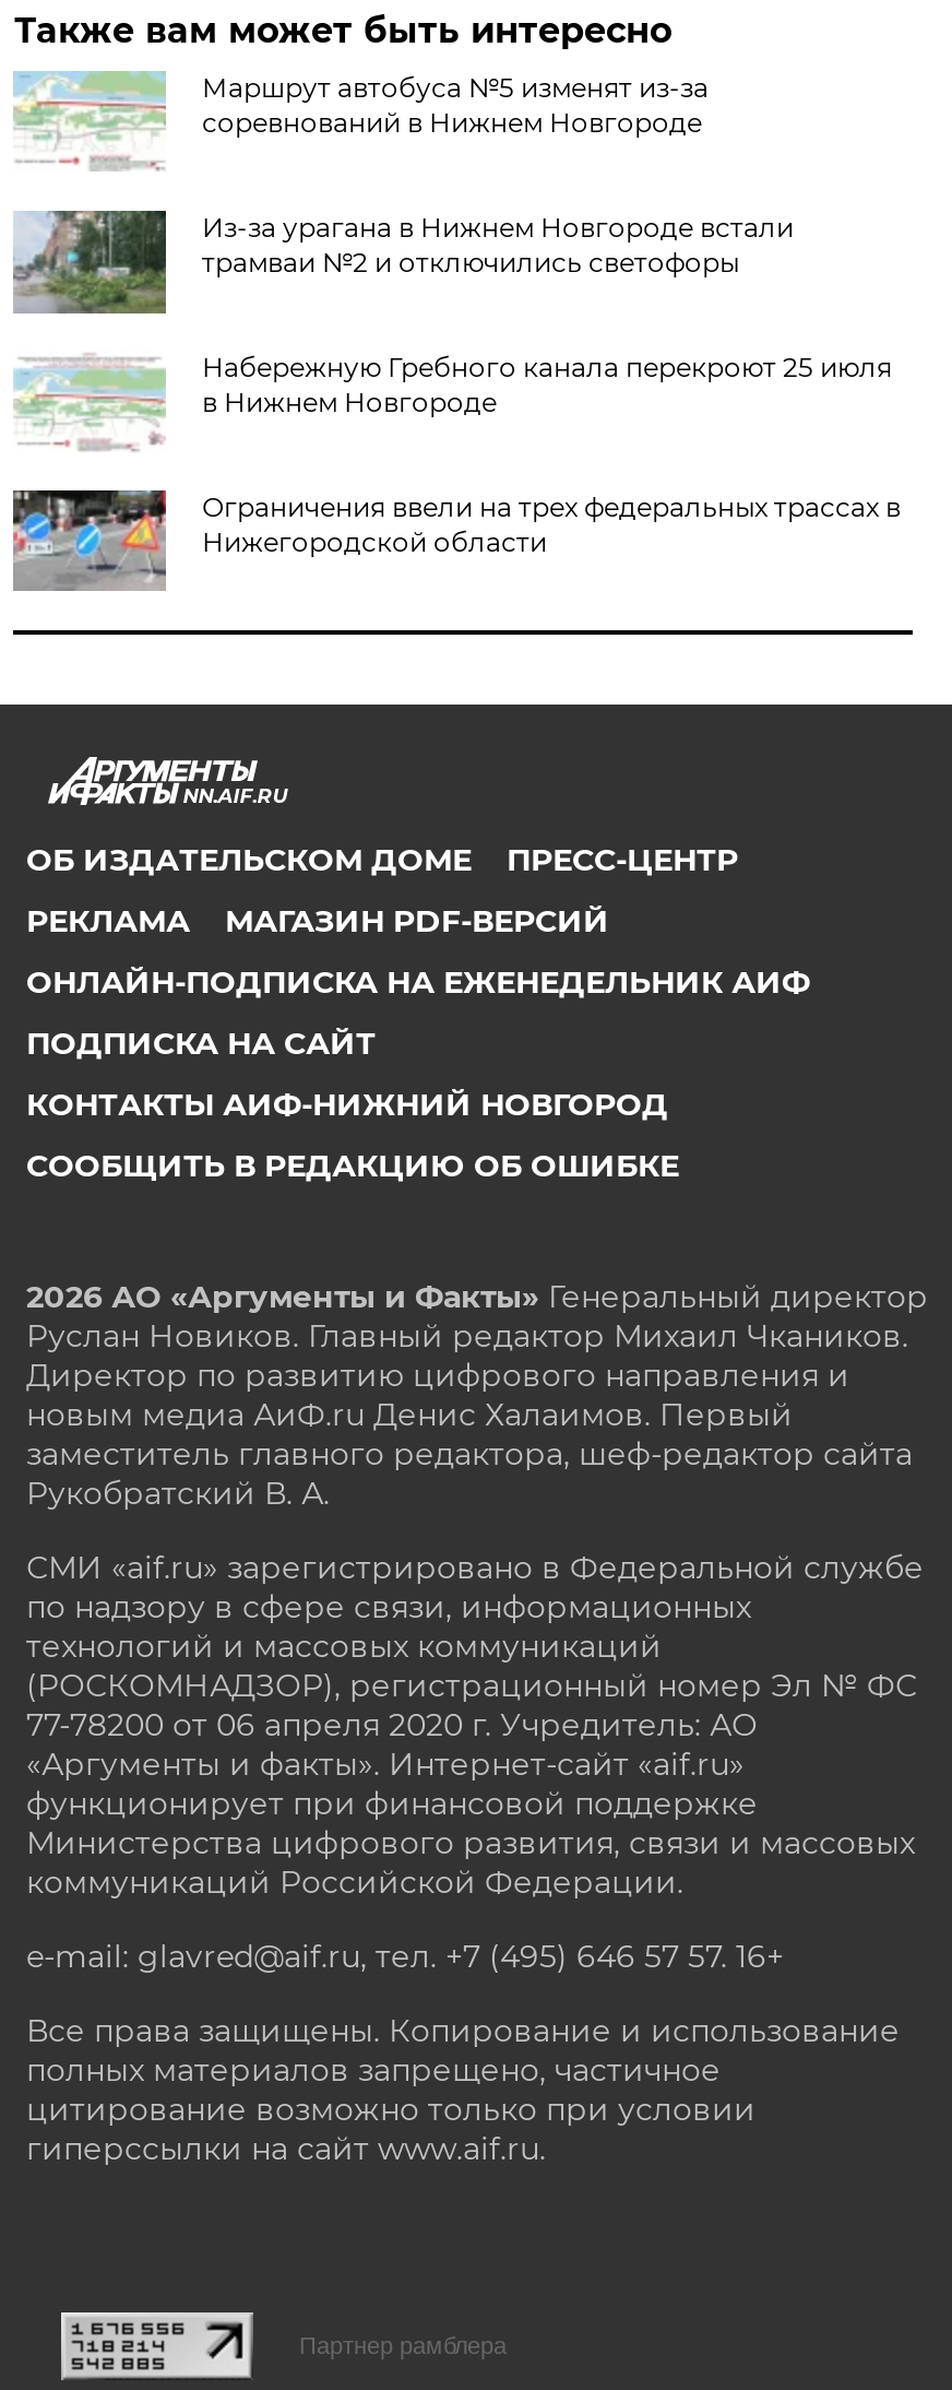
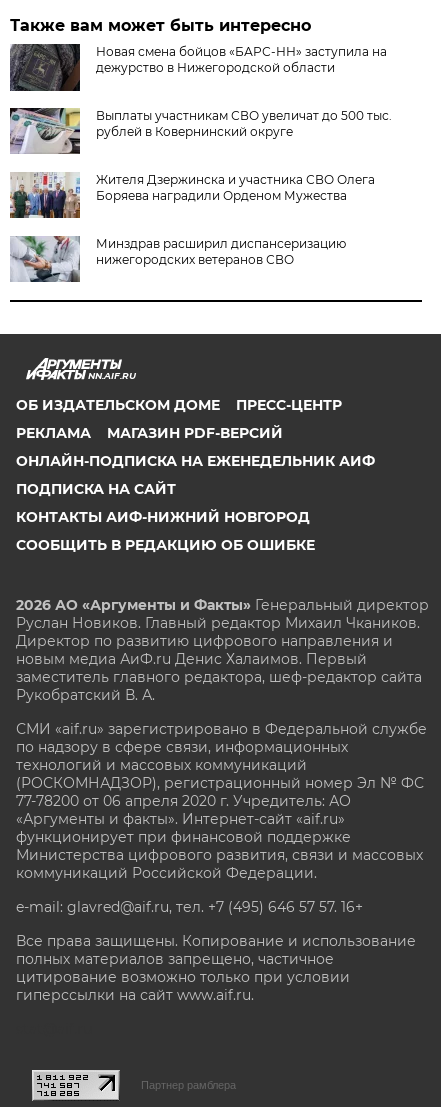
- [image]
- Маршрут автобуса №5 изменят из-за
- соревнований в Нижнем Новгороде
+ [image]
+ Новая смена бойцов «БАРС-НН» заступила на
+ дежурство в Нижегородской области

- [image]
- Из-за урагана в Нижнем Новгороде встали
- трамваи №2 и отключились светофоры
+ [image]
+ Выплаты участникам СВО увеличат до 500 тыс.
+ рублей в Ковернинский округе

- [image]
- Набережную Гребного канала перекроют 25 июля
- в Нижнем Новгороде
+ [image]
+ Жителя Дзержинска и участника СВО Олега
+ Боряева наградили Орденом Мужества

- [image]
- Ограничения ввели на трех федеральных трассах в
- Нижегородской области
+ [image]
+ Минздрав расширил диспансеризацию
+ нижегородских ветеранов СВО
